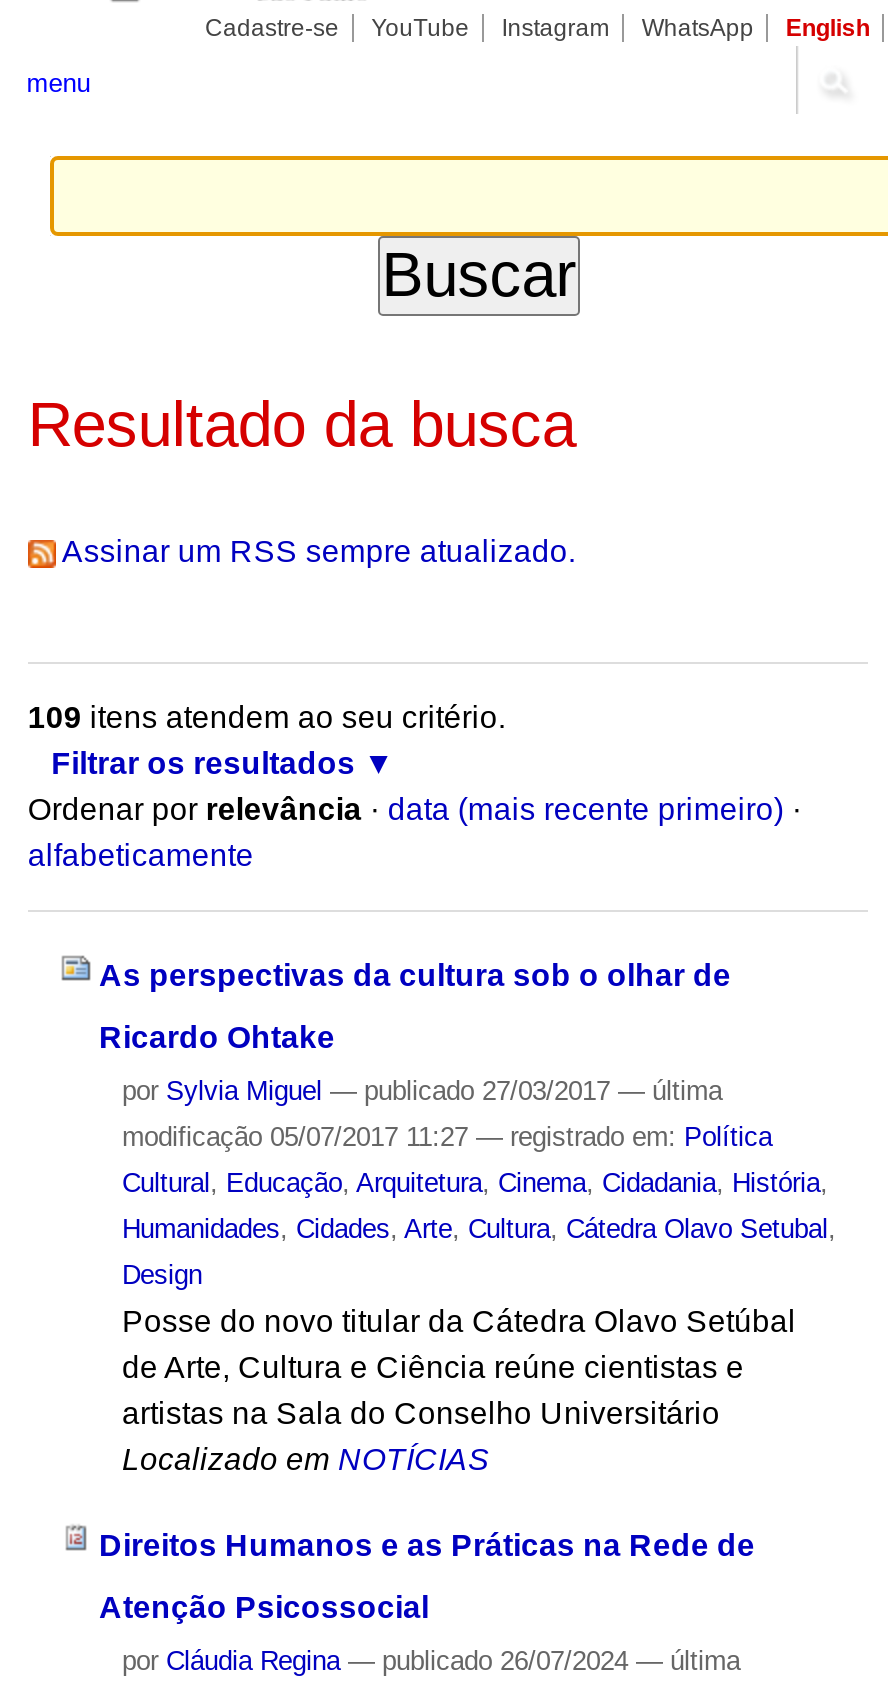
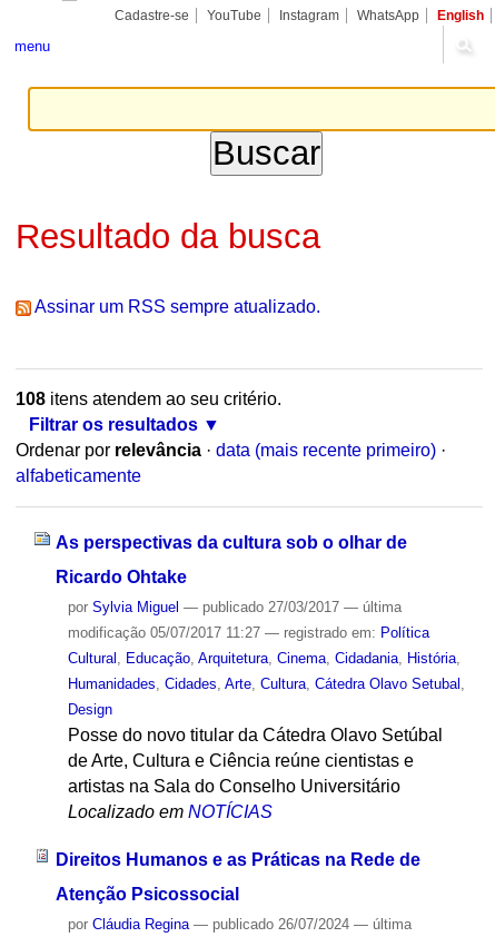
- 109 itens atendem ao seu critério.
+ 108 itens atendem ao seu critério.
